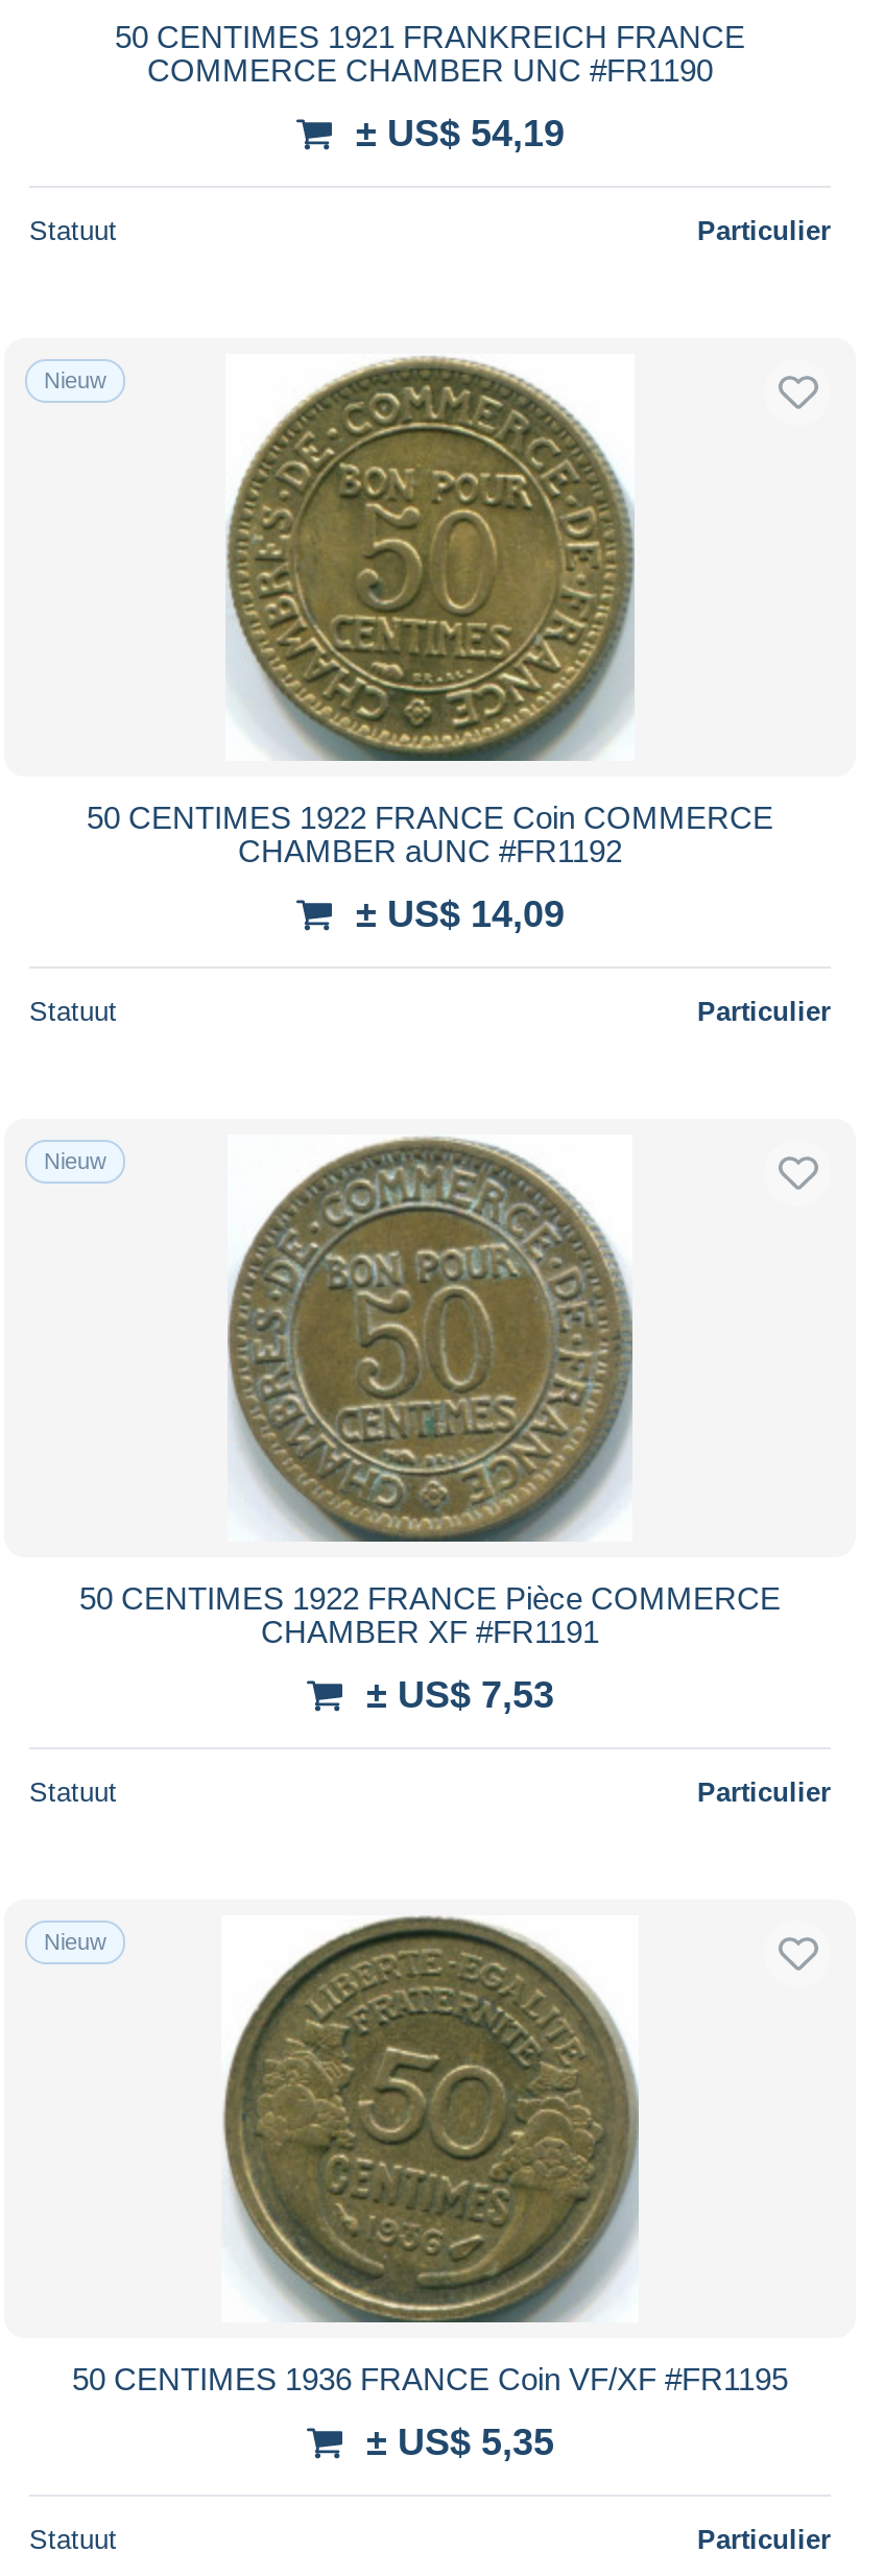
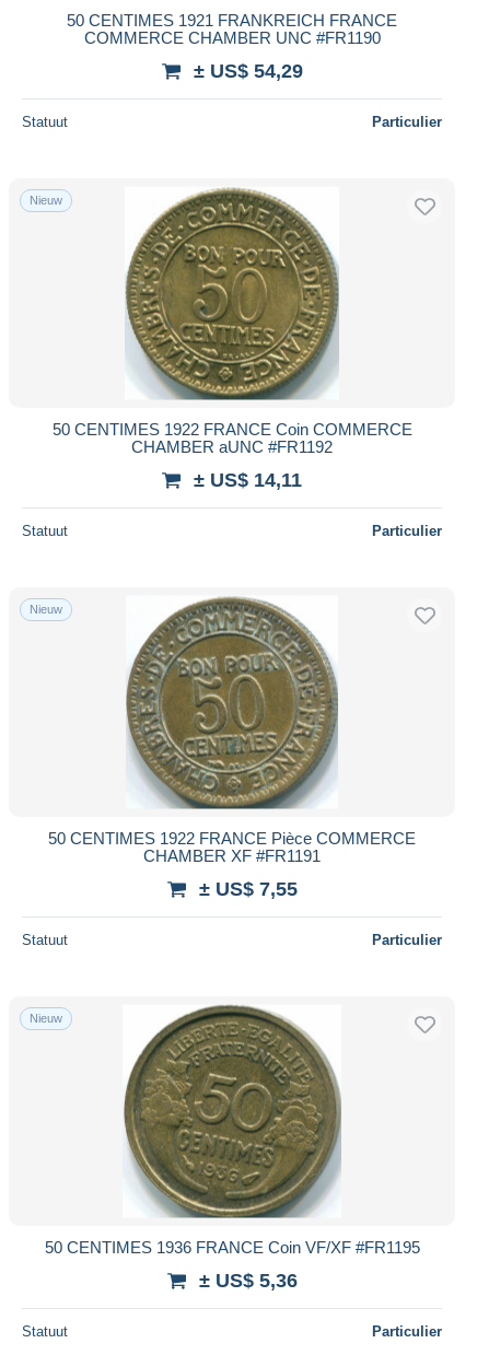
- ± US$ 54,19
+ ± US$ 54,29

- ± US$ 14,09
+ ± US$ 14,11

- ± US$ 7,53
+ ± US$ 7,55

- ± US$ 5,35
+ ± US$ 5,36
